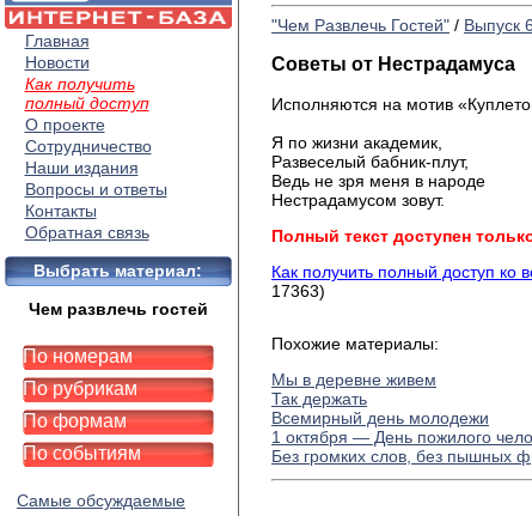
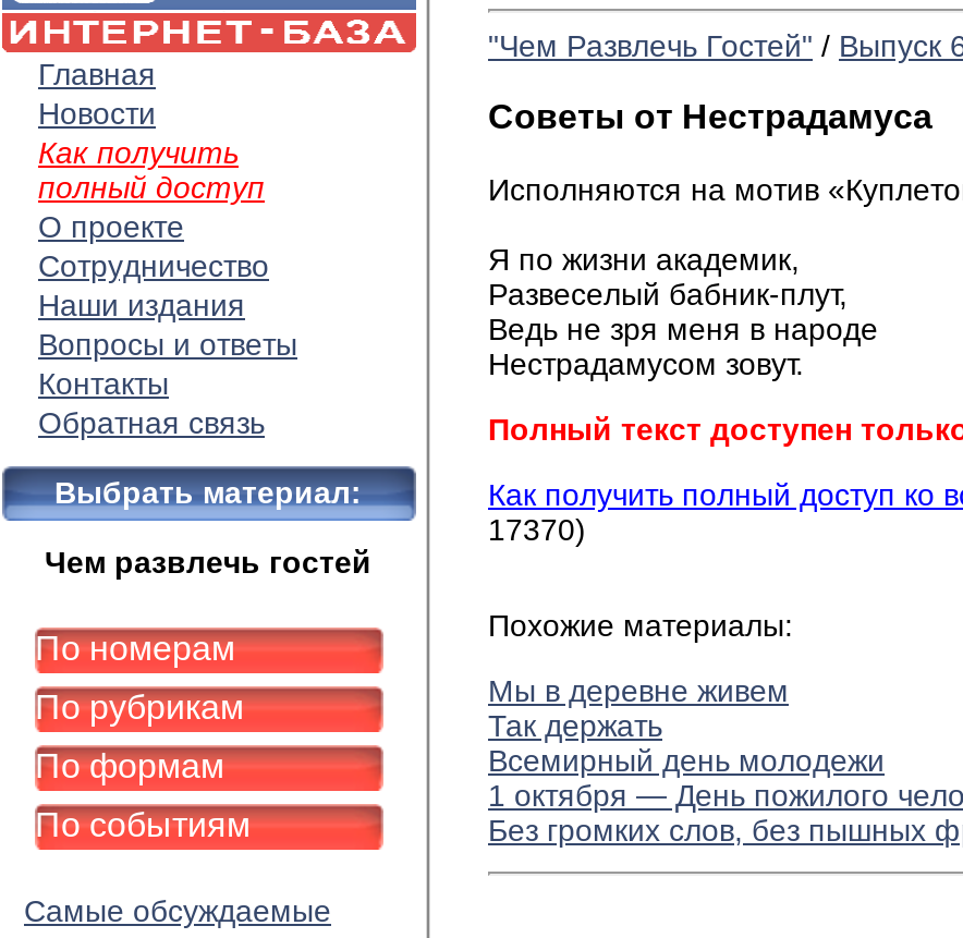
- 17363)
+ 17370)
